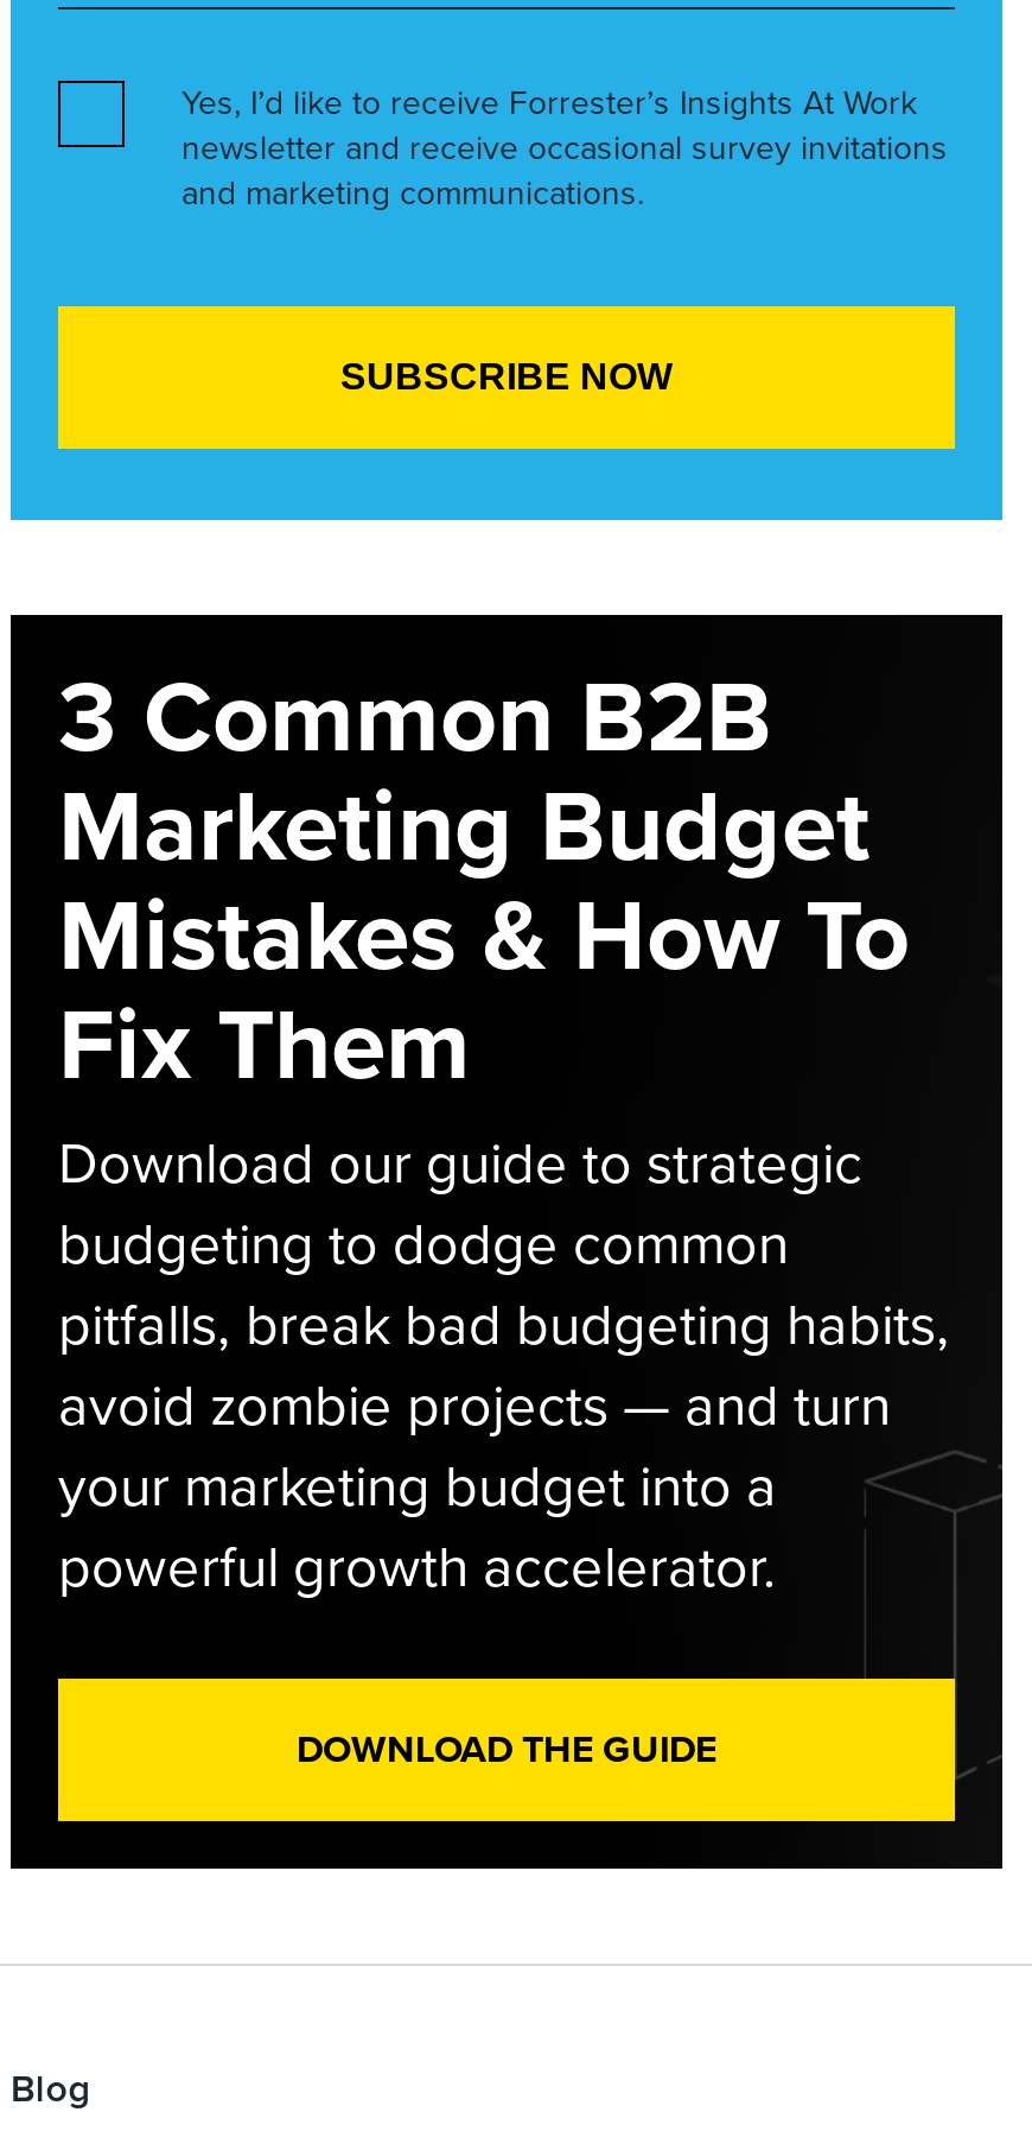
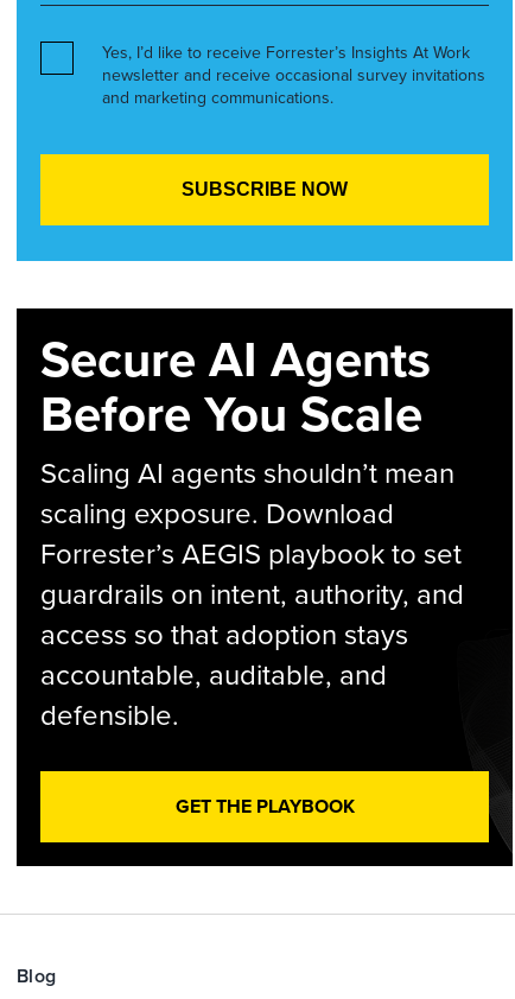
- 3 Common B2B
- Marketing Budget
- Mistakes & How To
- Fix Them
- Download our guide to strategic
- budgeting to dodge common
- pitfalls, break bad budgeting habits,
- avoid zombie projects — and turn
- your marketing budget into a
- powerful growth accelerator.
+ Secure AI Agents
+ Before You Scale
+ Scaling AI agents shouldn’t mean
+ scaling exposure. Download
+ Forrester’s AEGIS playbook to set
+ guardrails on intent, authority, and
+ access so that adoption stays
+ accountable, auditable, and
+ defensible.

- DOWNLOAD THE GUIDE
+ GET THE PLAYBOOK
